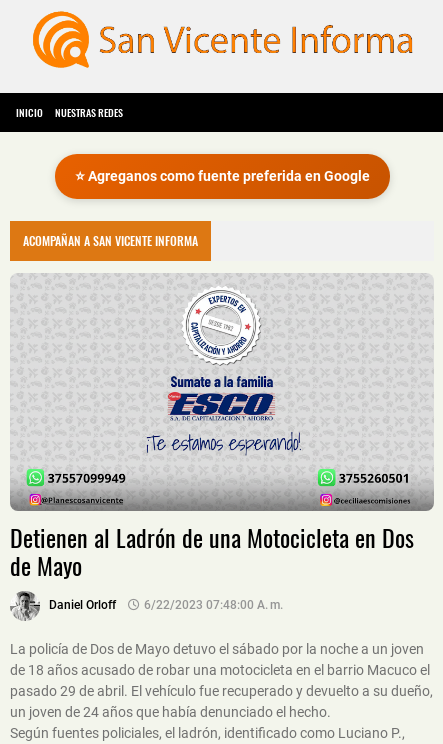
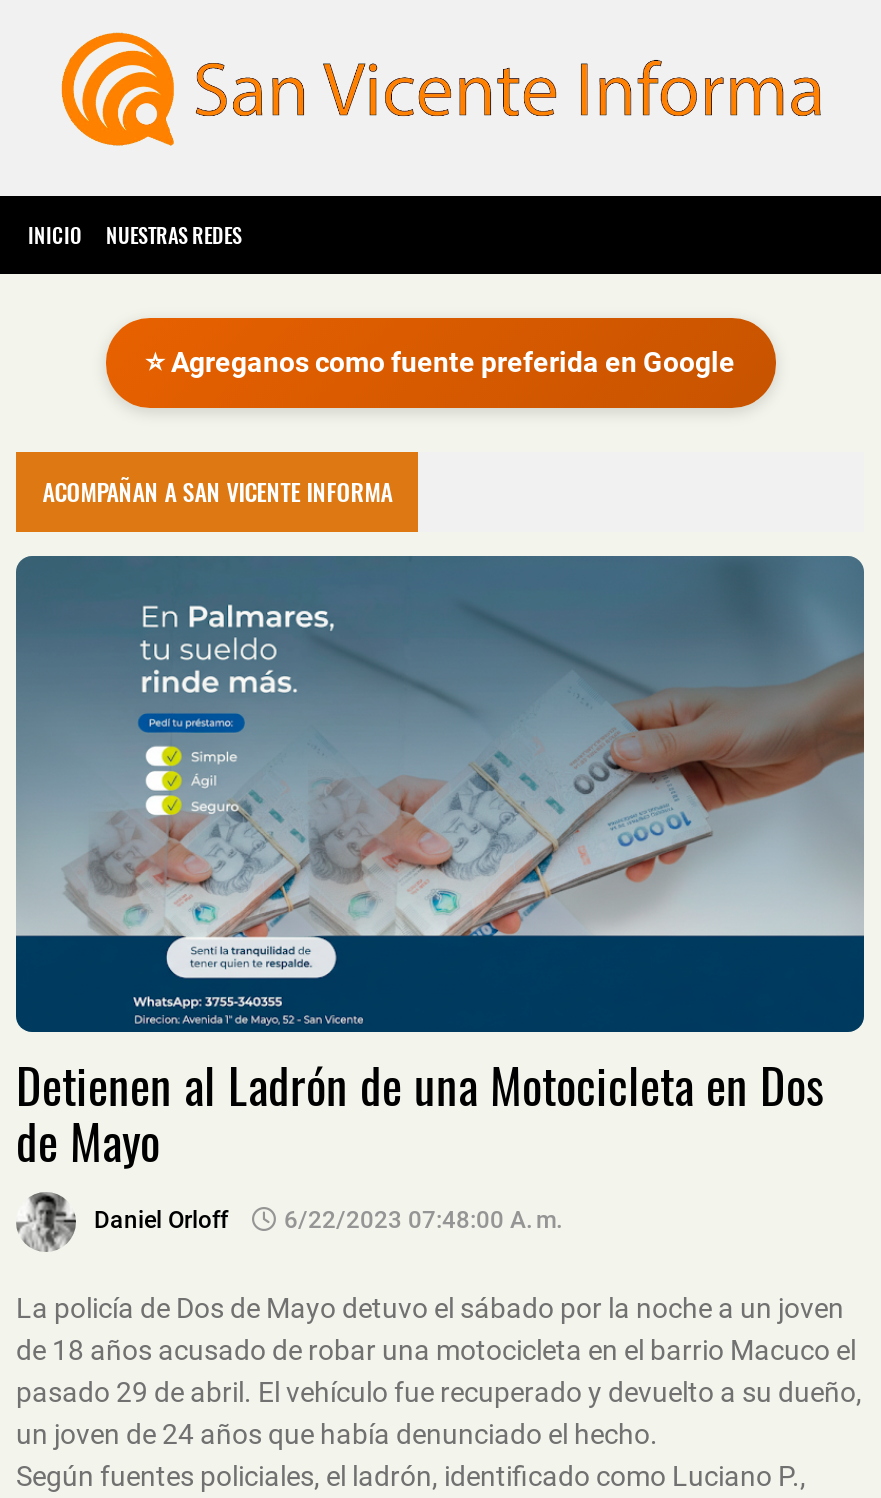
- [image]
+ [image]
